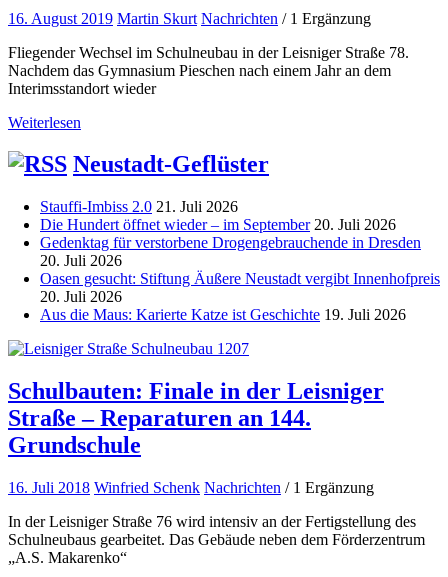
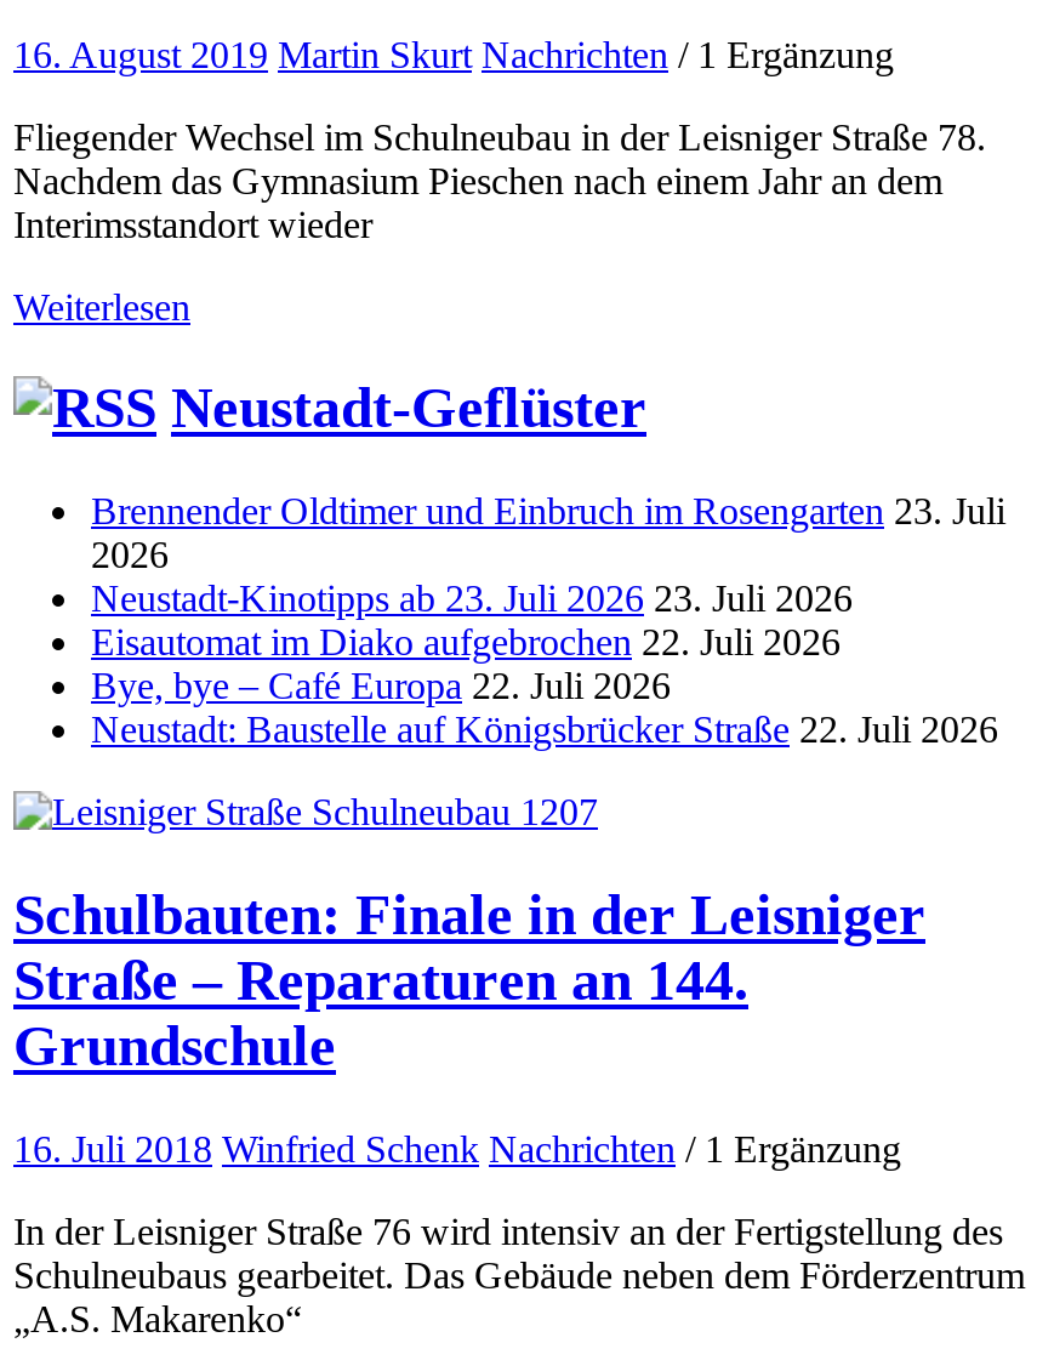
- Stauffi-Imbiss 2.0 21. Juli 2026
- Die Hundert öffnet wieder – im September 20. Juli 2026
- Gedenktag für verstorbene Drogengebrauchende in Dresden
- 20. Juli 2026
- Oasen gesucht: Stiftung Äußere Neustadt vergibt Innenhofpreis
- 20. Juli 2026
- Aus die Maus: Karierte Katze ist Geschichte 19. Juli 2026
+ Brennender Oldtimer und Einbruch im Rosengarten 23. Juli
+ 2026
+ Neustadt-Kinotipps ab 23. Juli 2026 23. Juli 2026
+ Eisautomat im Diako aufgebrochen 22. Juli 2026
+ Bye, bye – Café Europa 22. Juli 2026
+ Neustadt: Baustelle auf Königsbrücker Straße 22. Juli 2026
